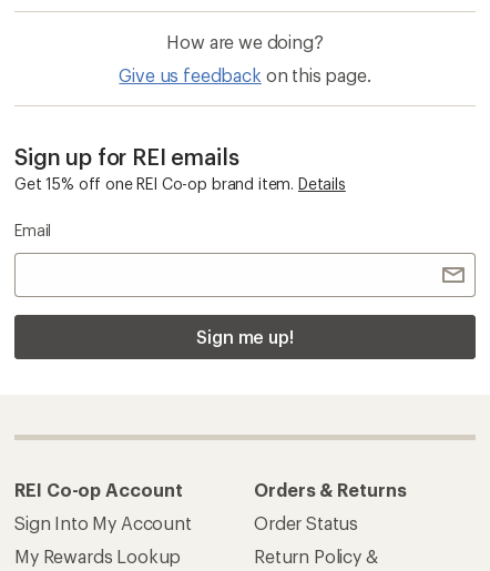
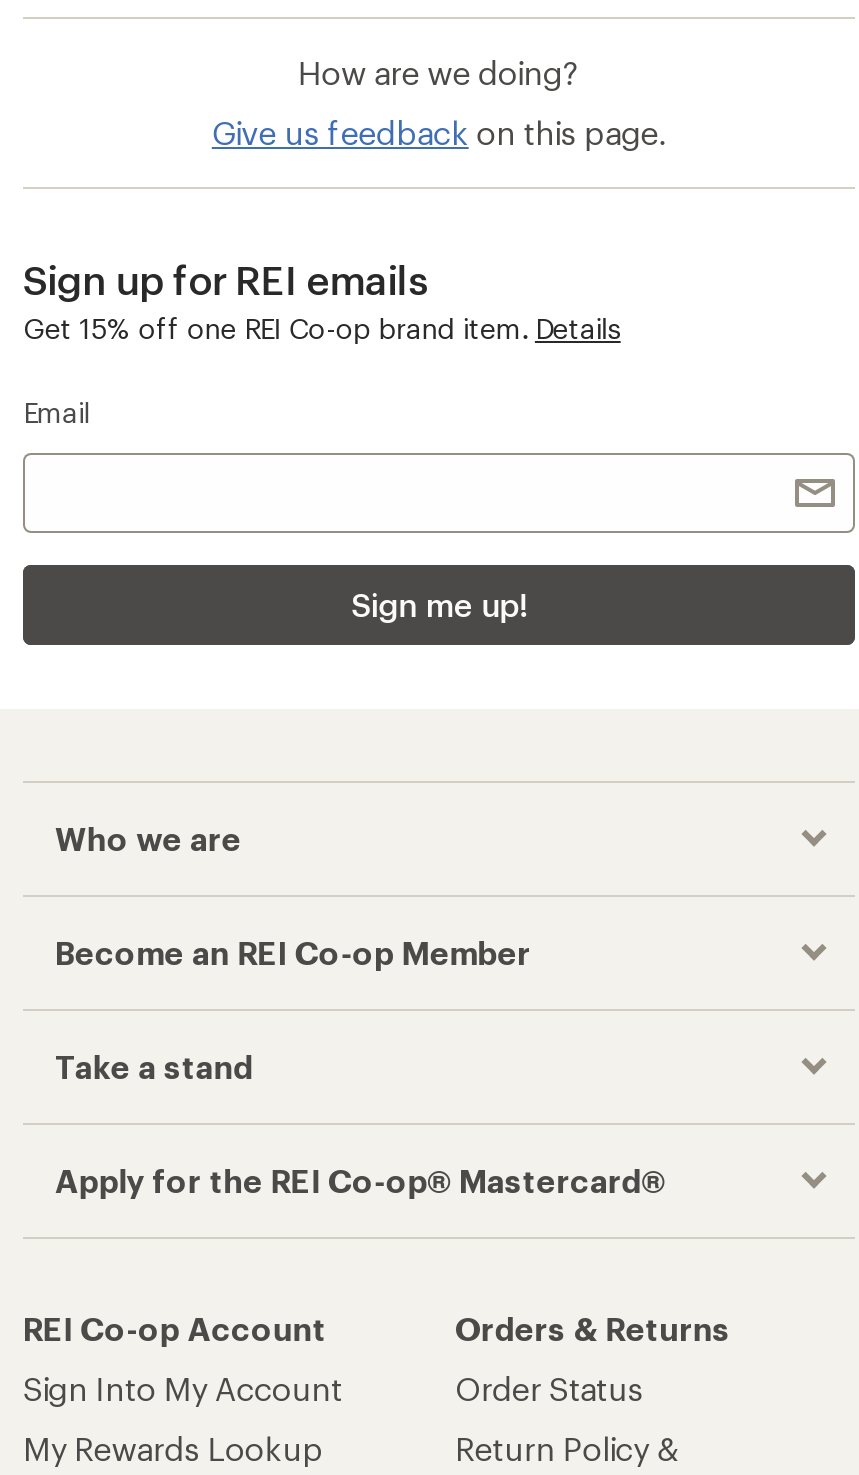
+ Who we are
+ Become an REI Co-op Member
+ Take a stand
+ Apply for the REI Co-op® Mastercard®
